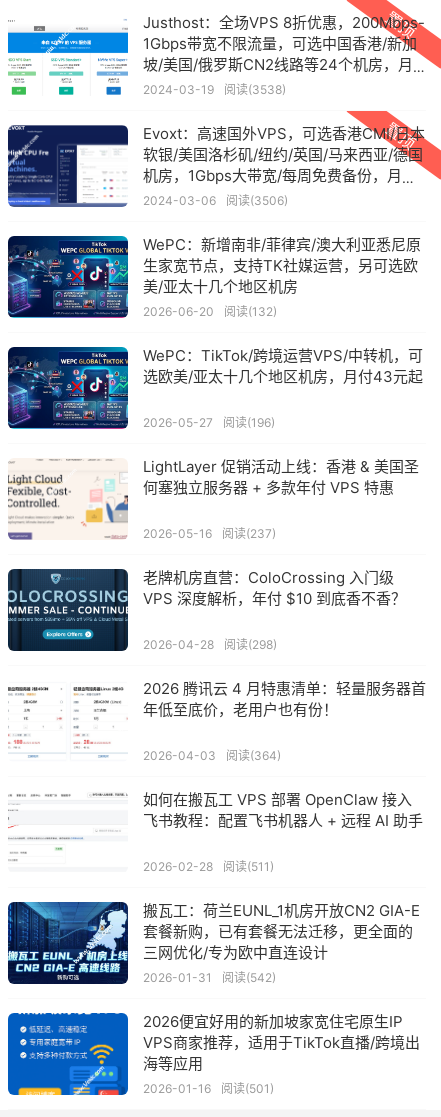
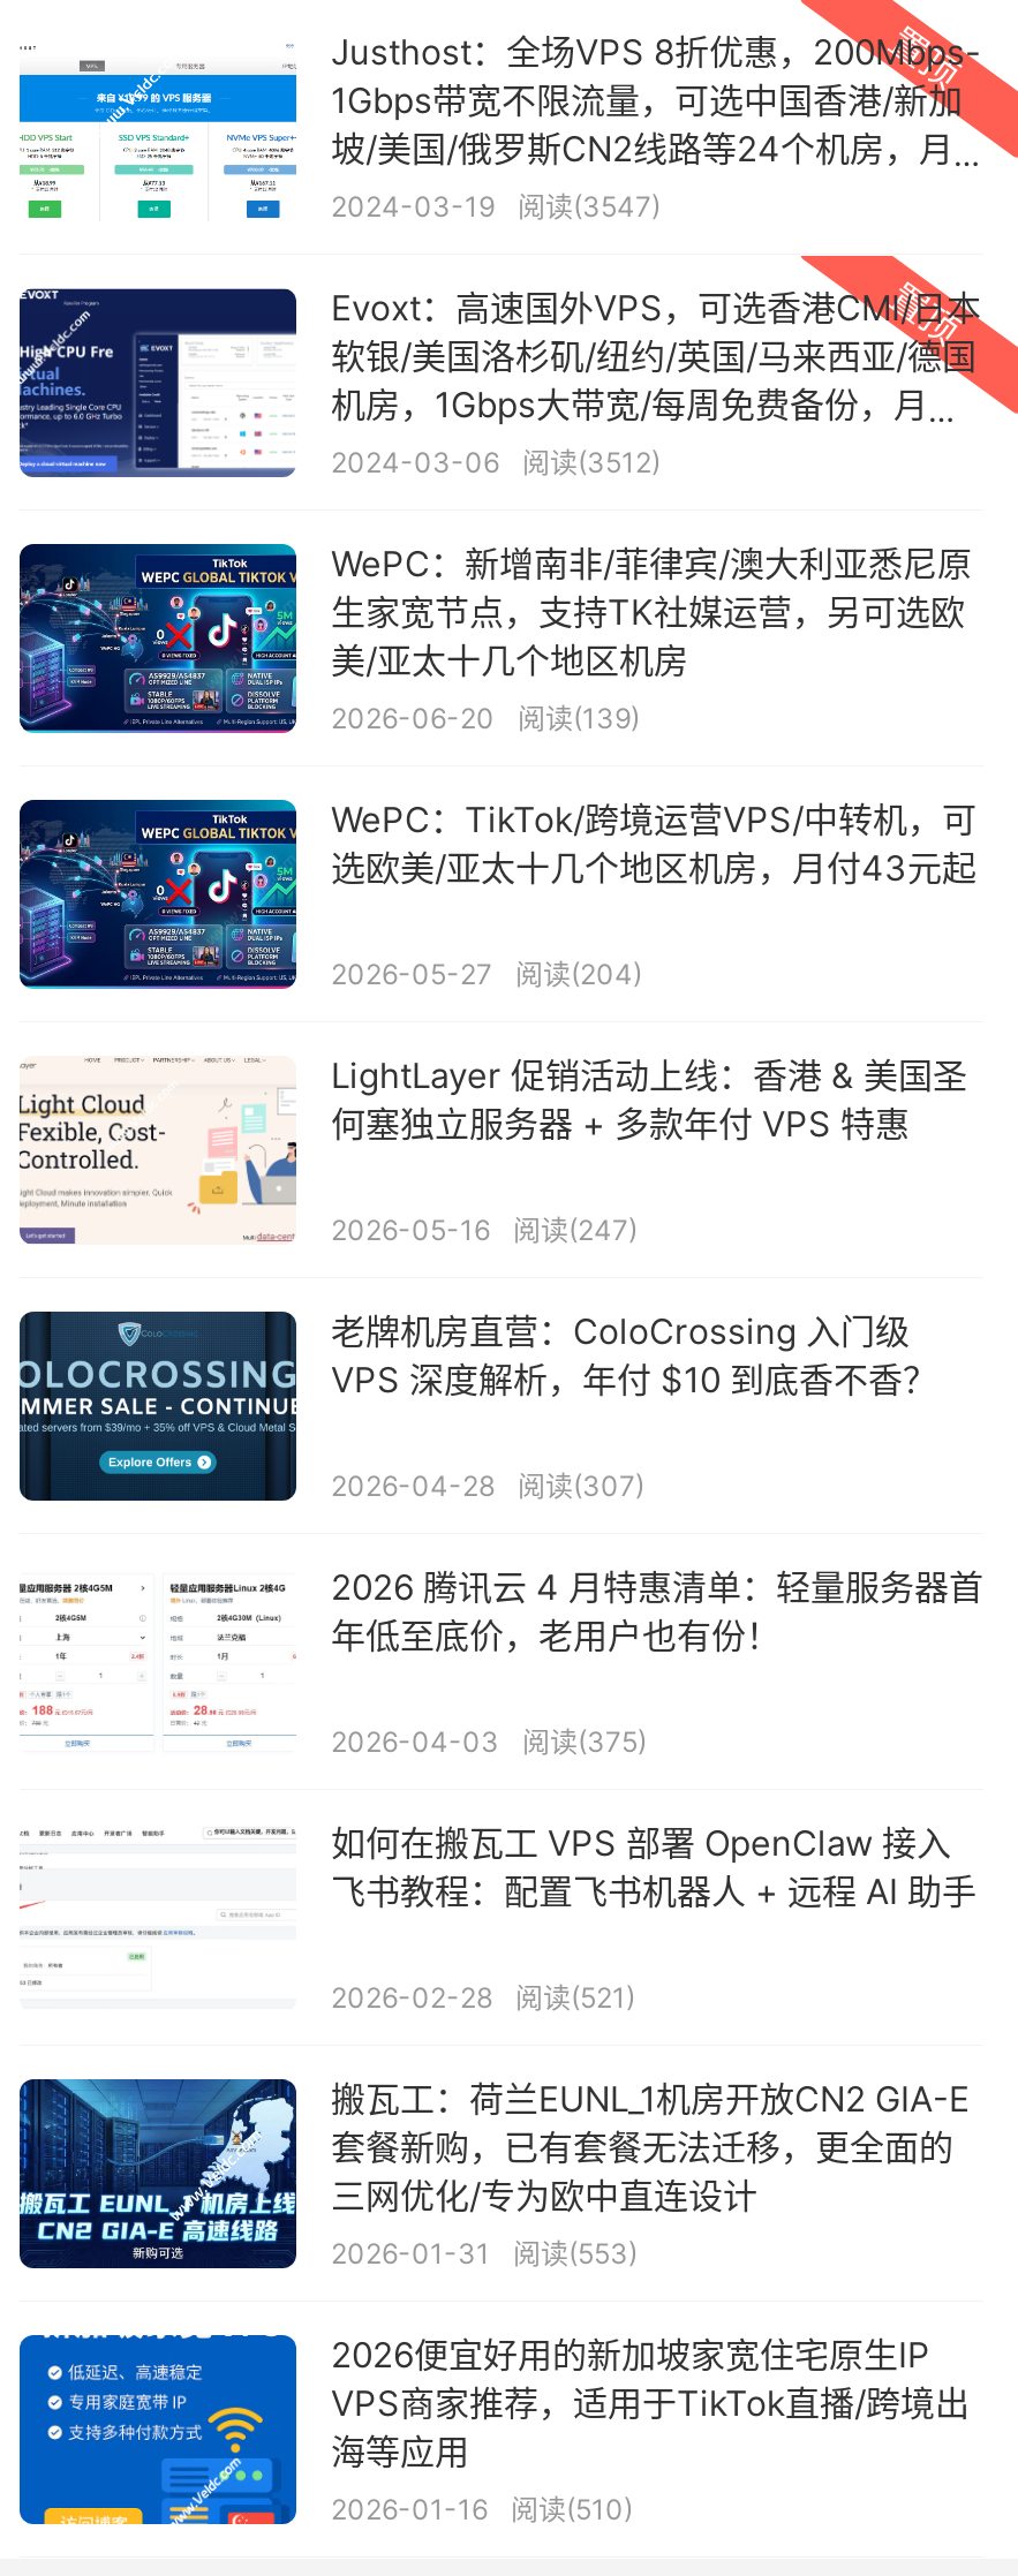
- 阅读(3538)
+ 阅读(3547)

- 阅读(3506)
+ 阅读(3512)

- 2026-06-20 阅读(132)
+ 2026-06-20 阅读(139)

- 2026-05-27 阅读(196)
+ 2026-05-27 阅读(204)

- 2026-05-16 阅读(237)
+ 2026-05-16 阅读(247)

- 2026-04-28 阅读(298)
+ 2026-04-28 阅读(307)

- 2026-04-03 阅读(364)
+ 2026-04-03 阅读(375)

- 2026-02-28 阅读(511)
+ 2026-02-28 阅读(521)

- 2026-01-31 阅读(542)
+ 2026-01-31 阅读(553)

- 2026-01-16 阅读(501)
+ 2026-01-16 阅读(510)
